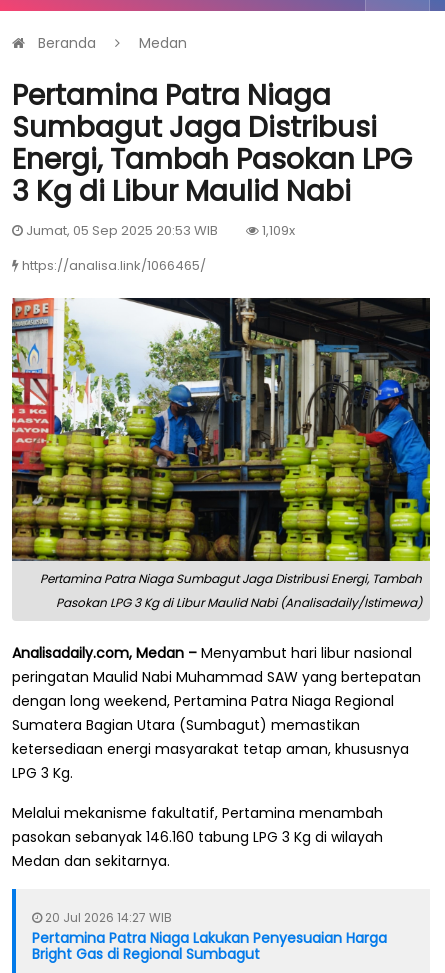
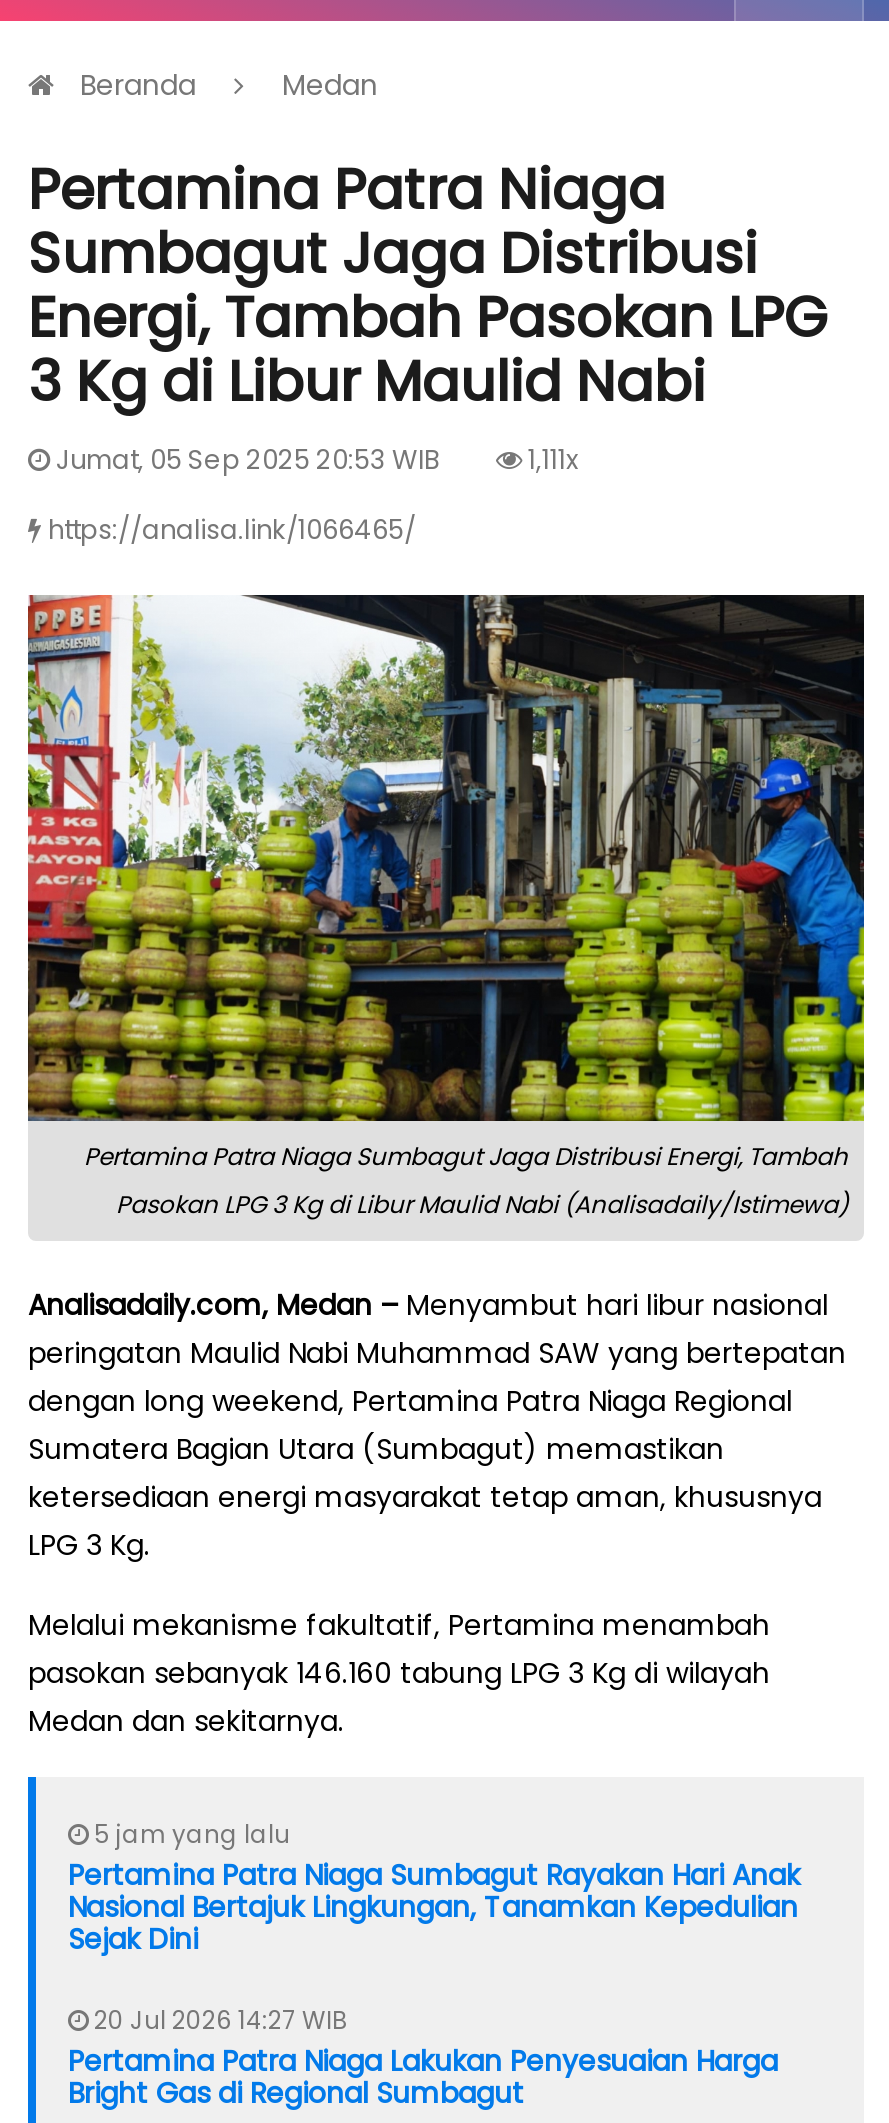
- 1,109x
+ 1,111x

+ 5 jam yang lalu
+ Pertamina Patra Niaga Sumbagut Rayakan Hari Anak
+ Nasional Bertajuk Lingkungan, Tanamkan Kepedulian
+ Sejak Dini
